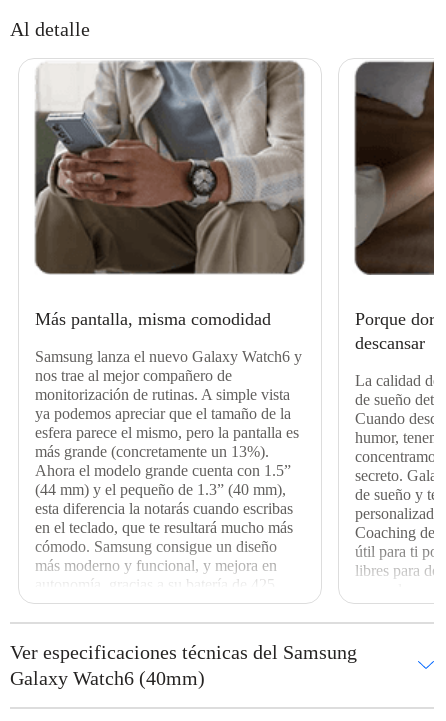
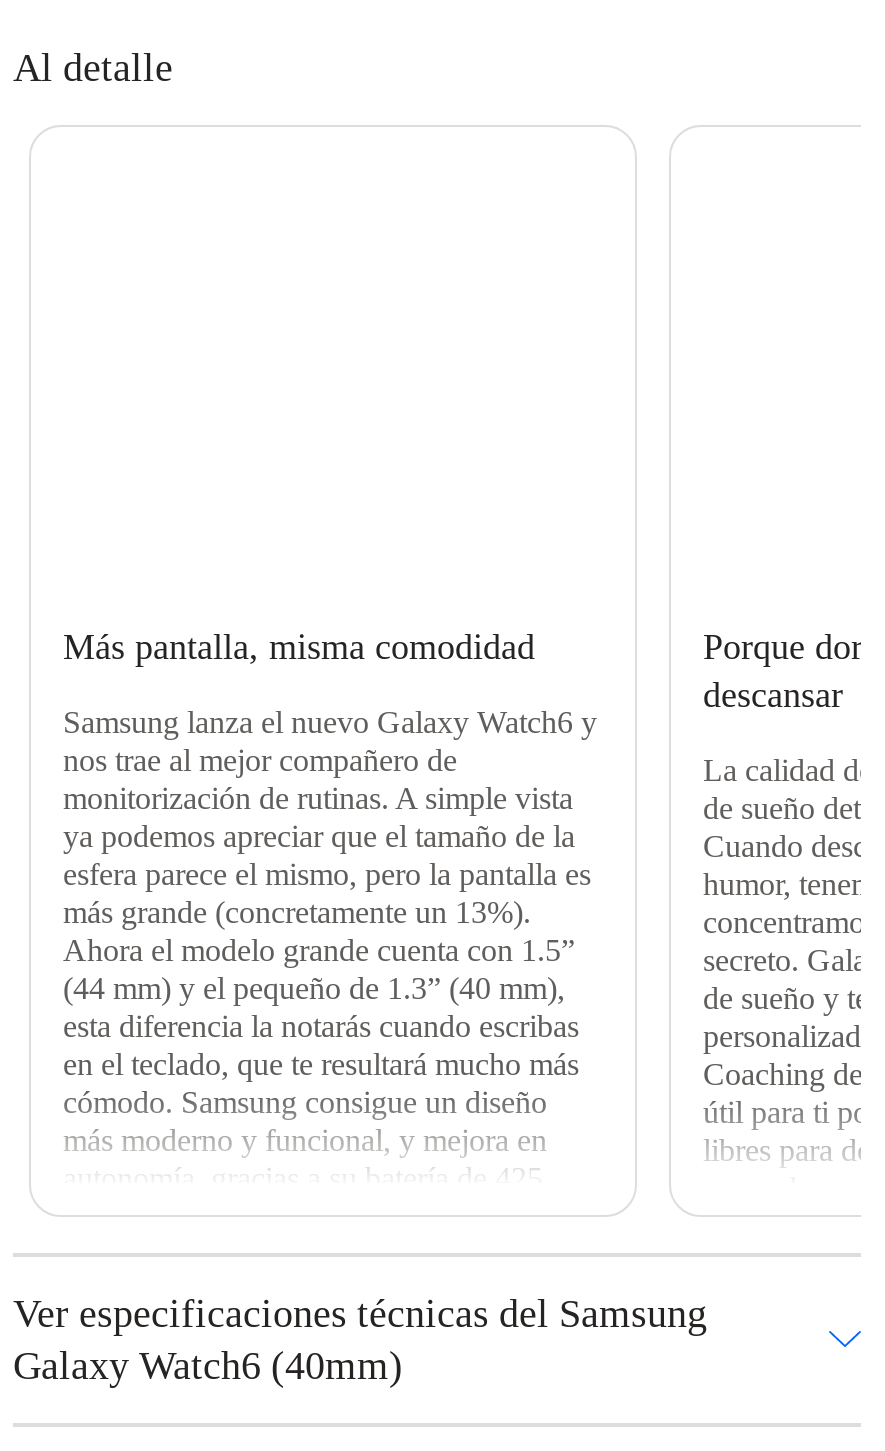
- [image]

- [image]
